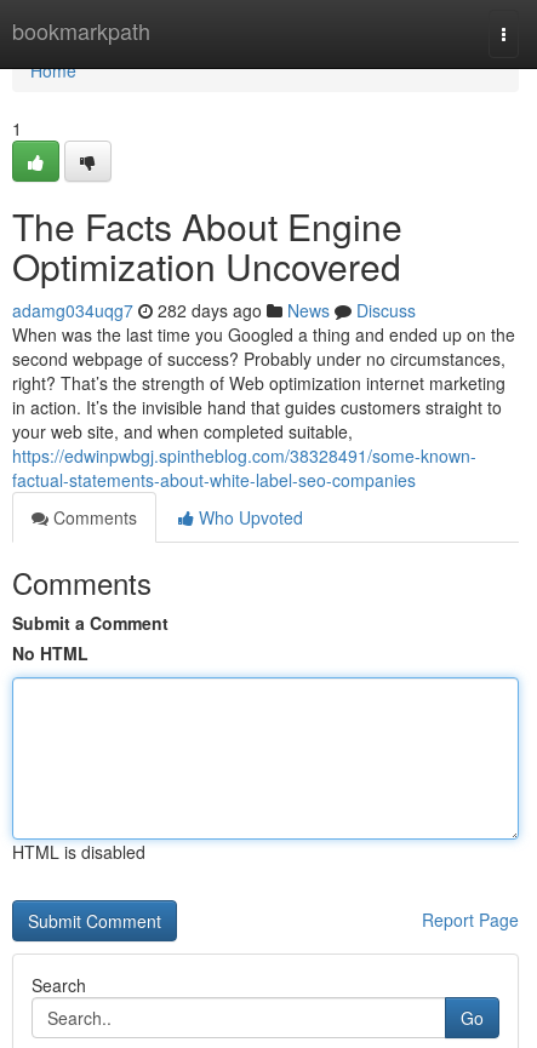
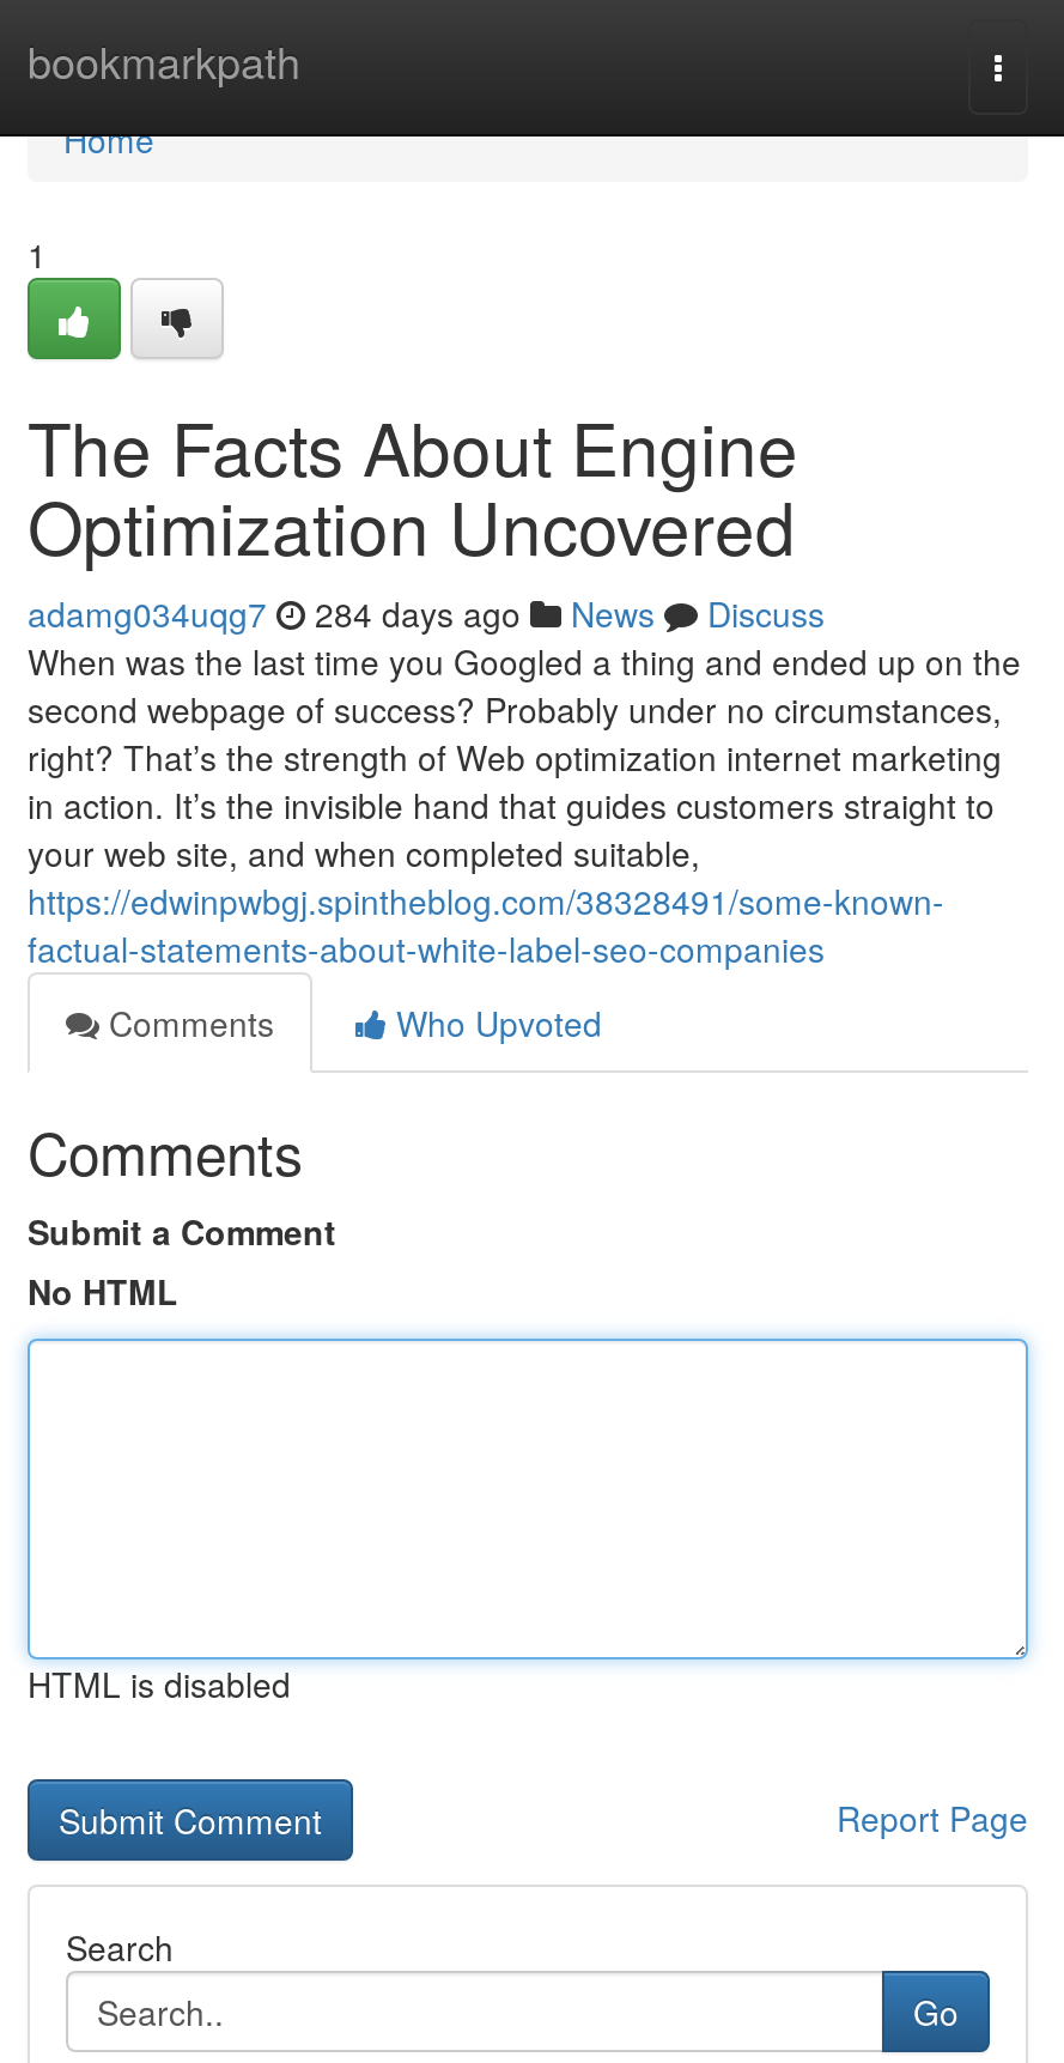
- adamg034uqg7 282 days ago News Discuss
+ adamg034uqg7 284 days ago News Discuss
